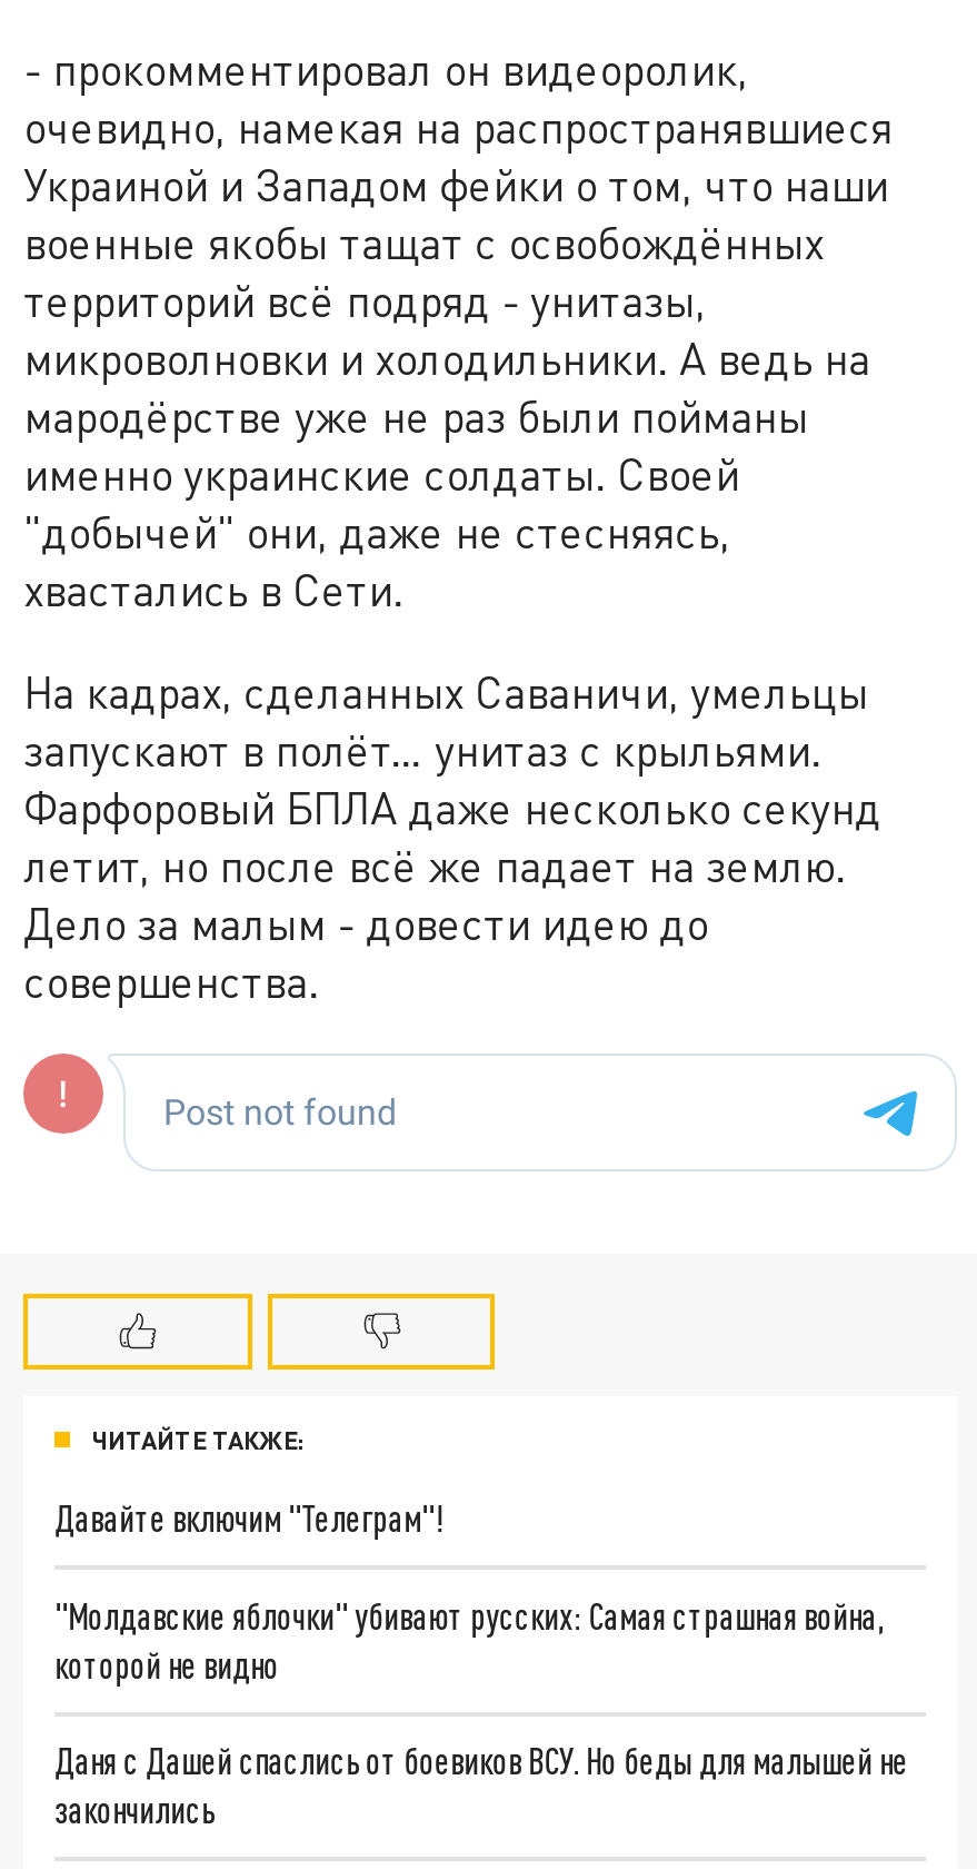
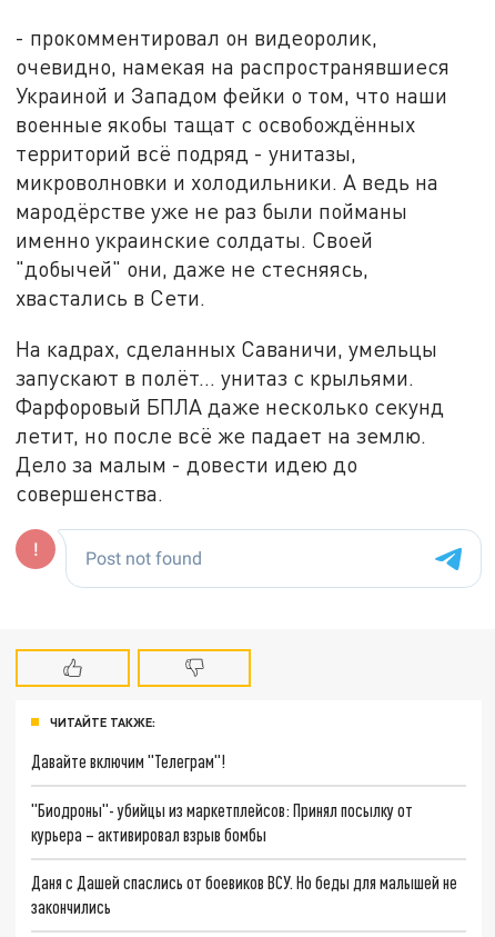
- "Молдавские яблочки" убивают русских: Самая страшная война,
- которой не видно
+ "Биодроны"- убийцы из маркетплейсов: Принял посылку от
+ курьера – активировал взрыв бомбы
